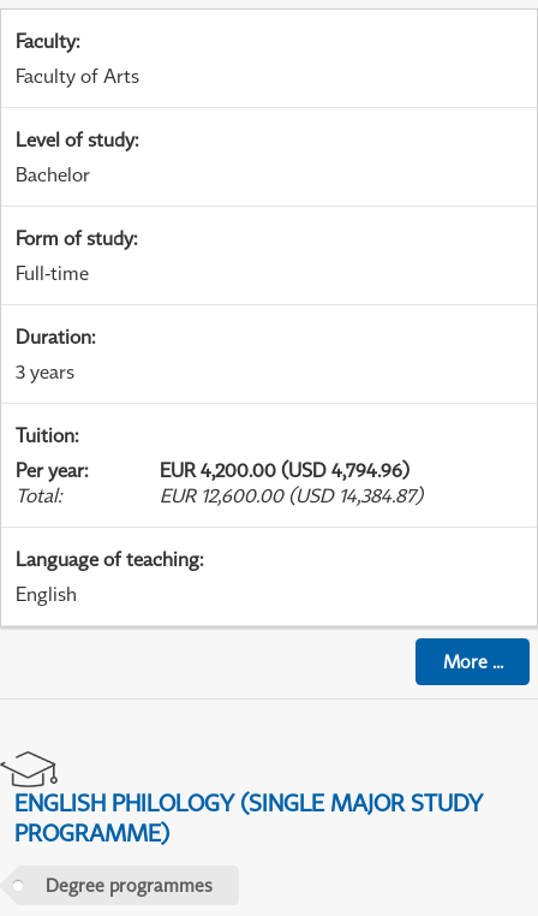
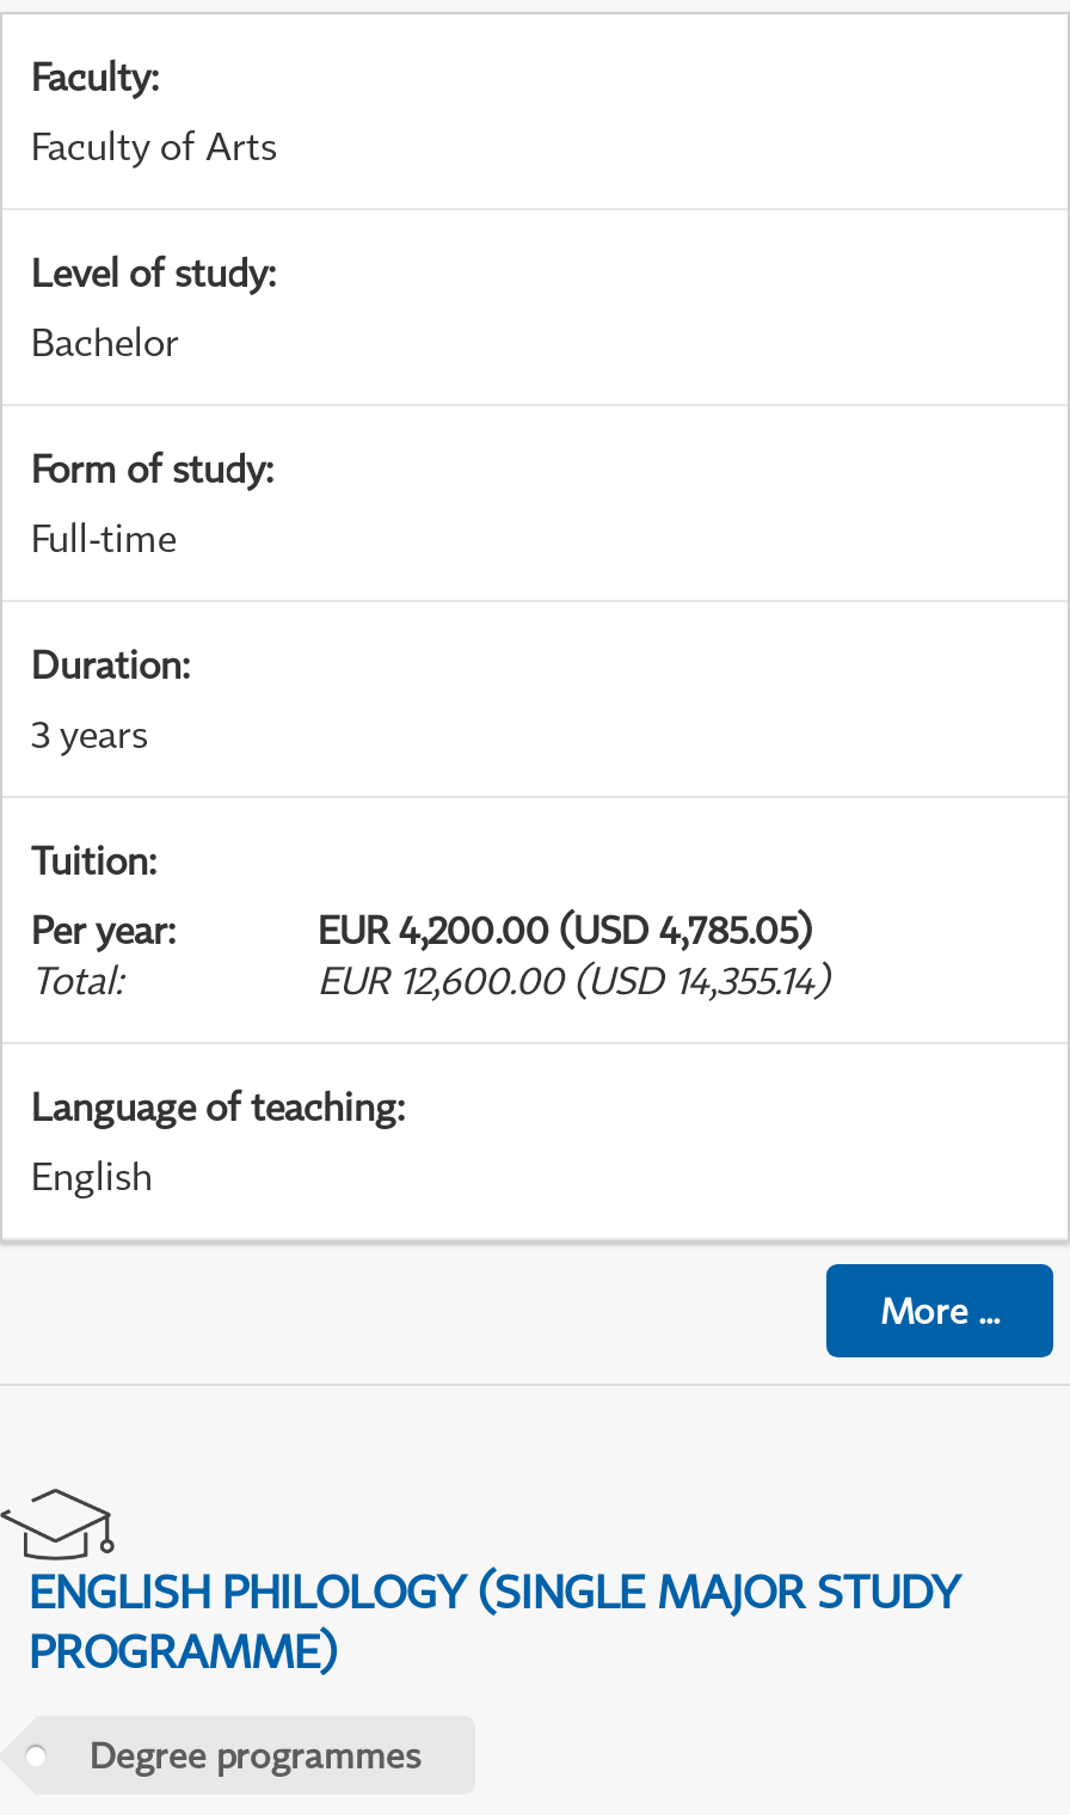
- EUR 4,200.00 (USD 4,794.96)
+ EUR 4,200.00 (USD 4,785.05)

- EUR 12,600.00 (USD 14,384.87)
+ EUR 12,600.00 (USD 14,355.14)
